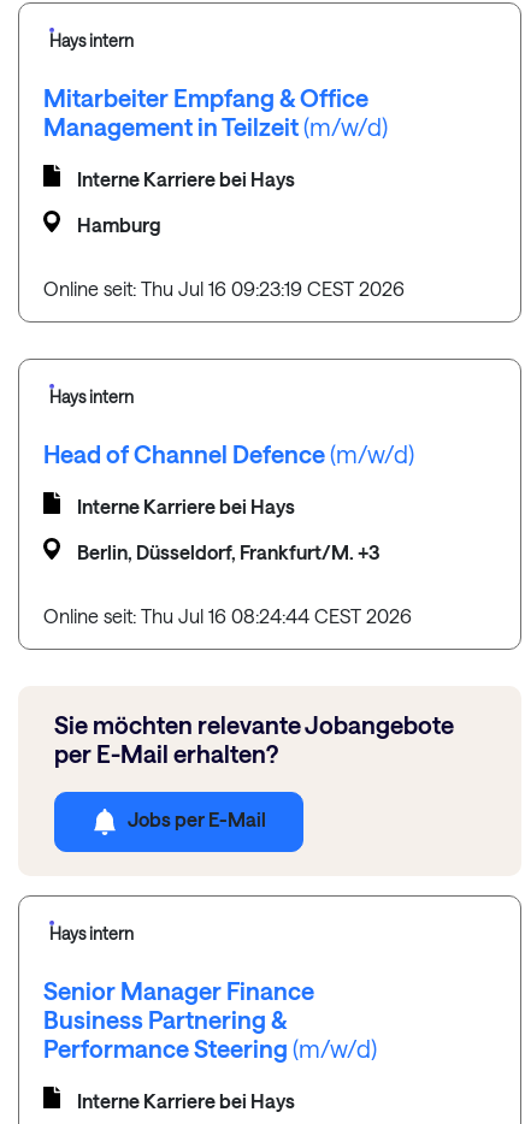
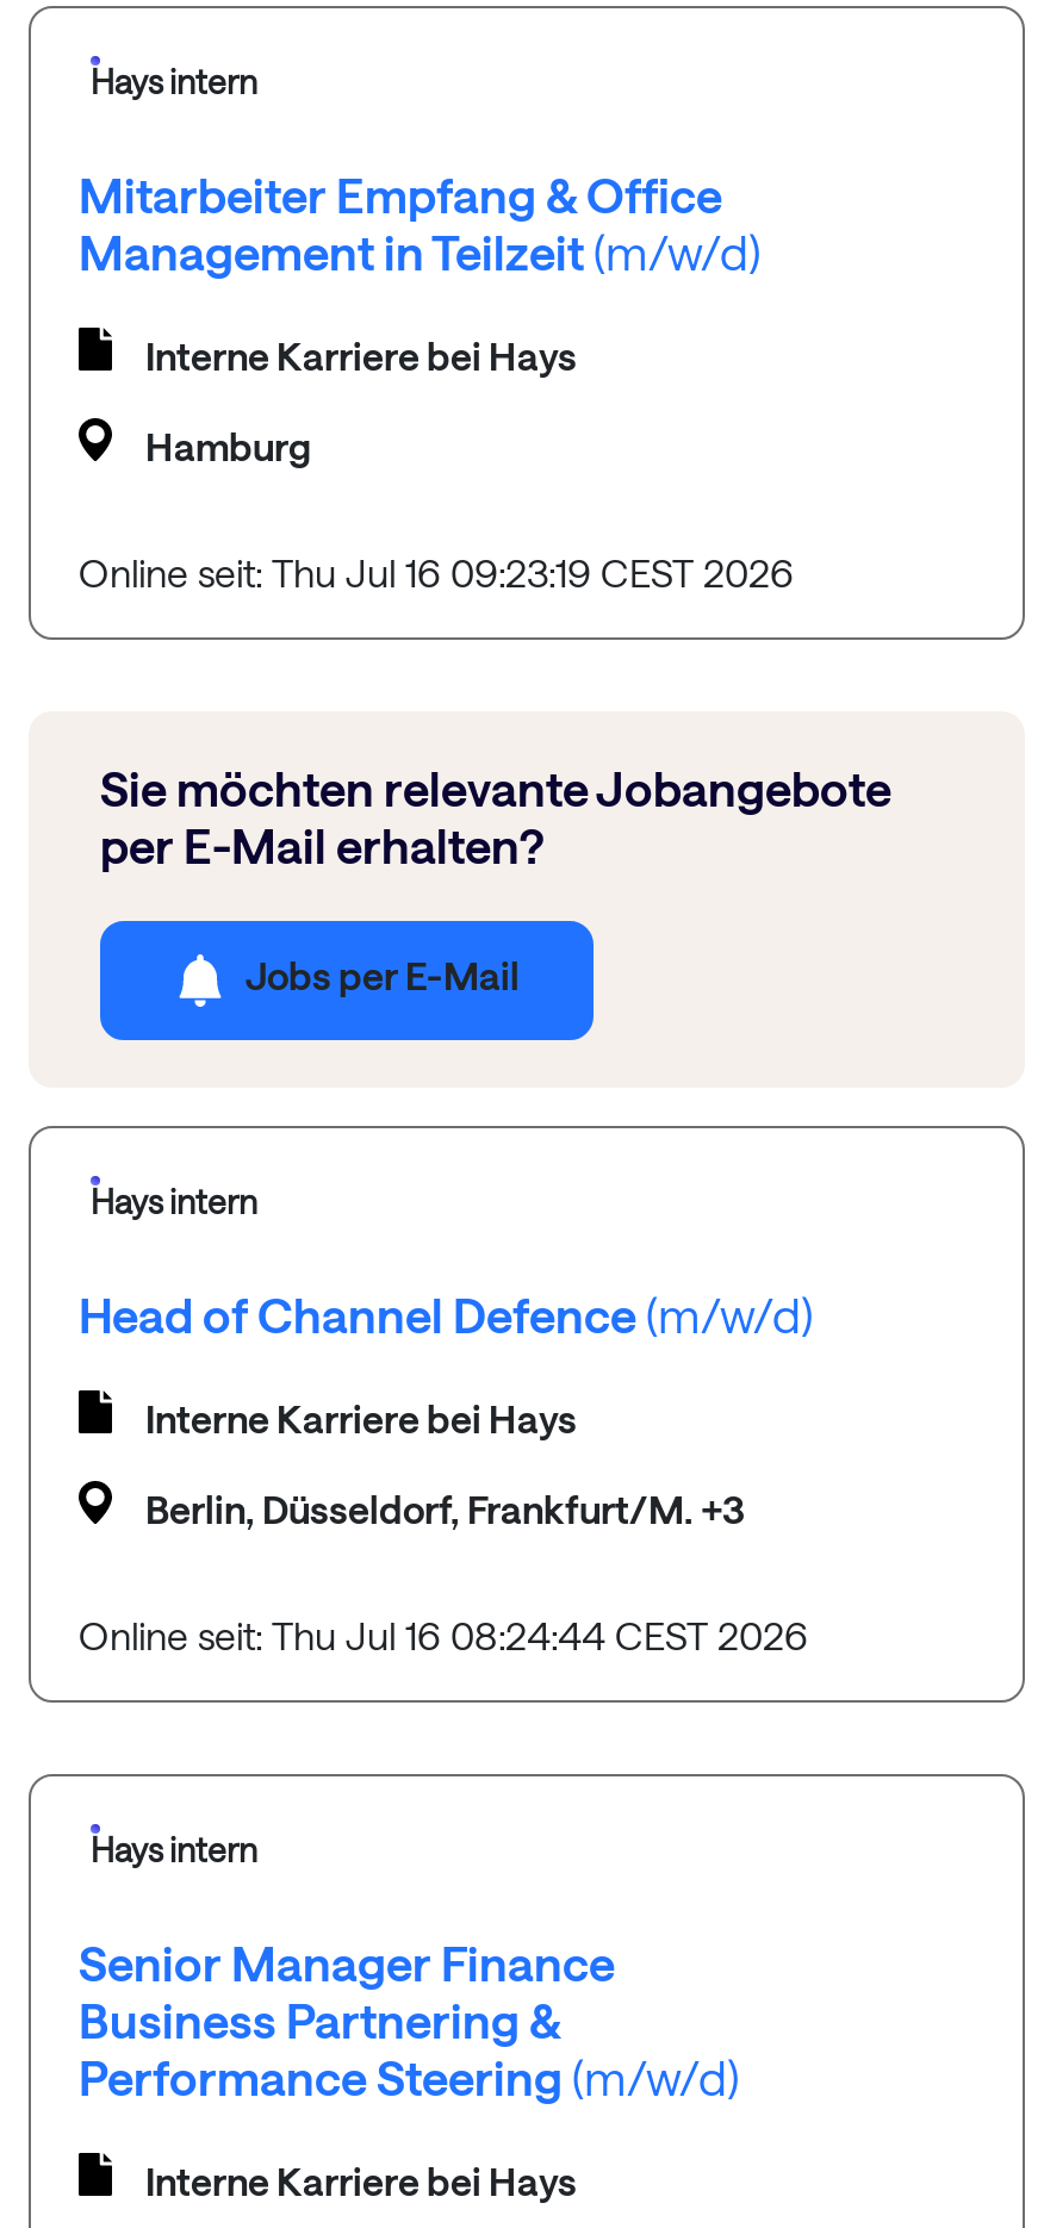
moved down: Hays intern | Head of Channel Defence (m/w/d) | Interne Karriere bei Hays | Berlin, Düsseldorf, Frankfurt/M. +3 | Online seit: Thu Jul 16 08:24:44 CEST 2026

moved up: Sie möchten relevante Jobangebote | per E-Mail erhalten? | Jobs per E-Mail
